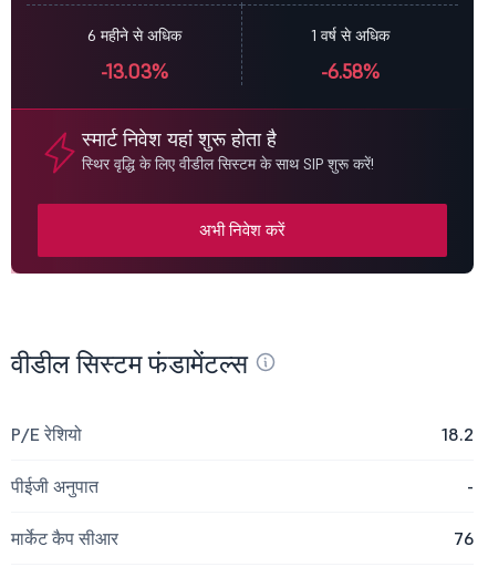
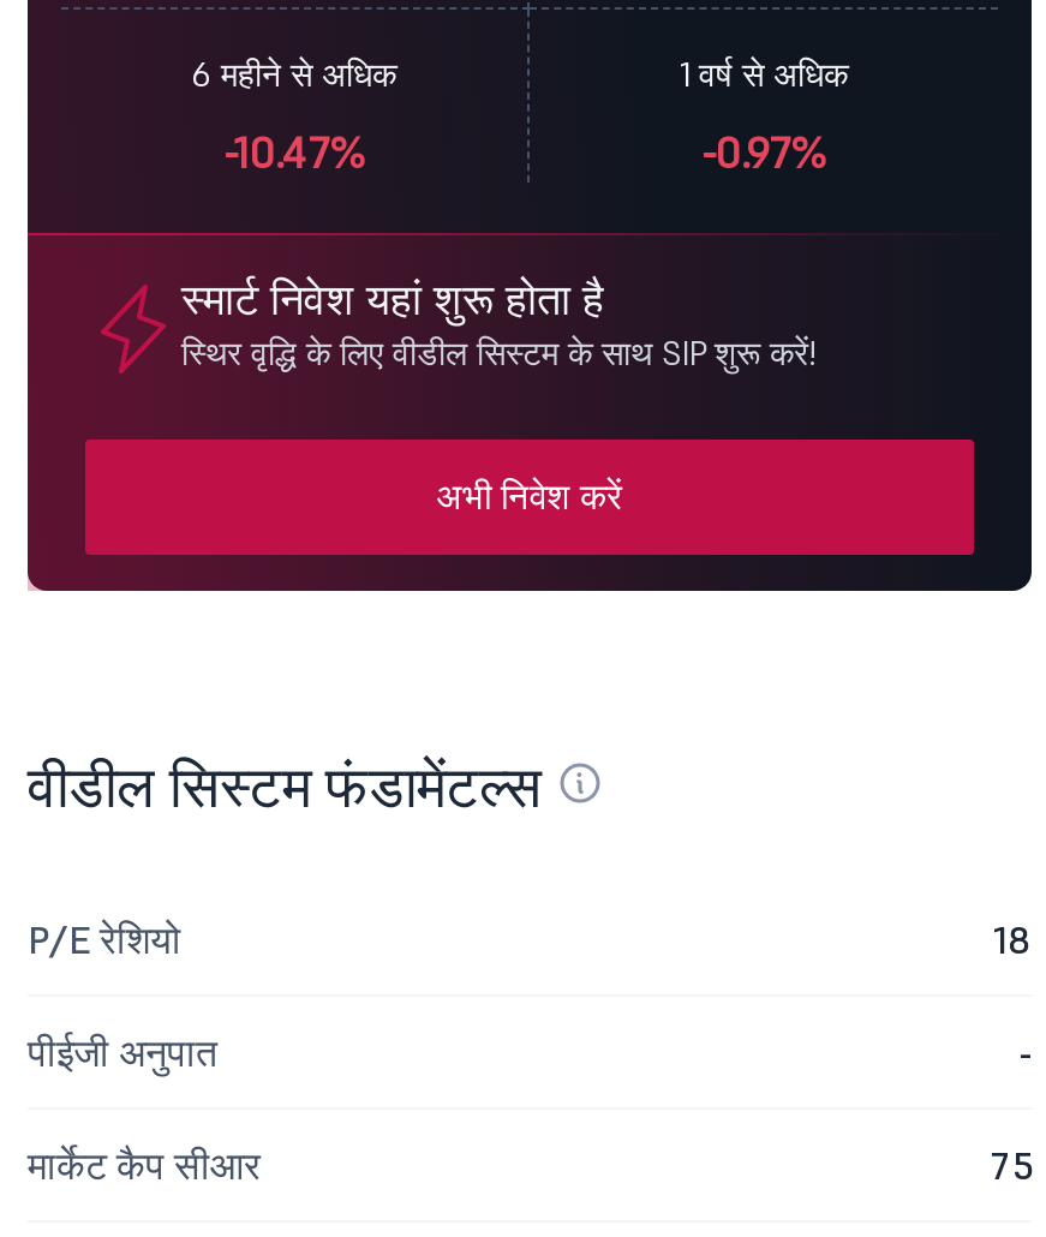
- -13.03%
+ -10.47%

- -6.58%
+ -0.97%

- 18.2
+ 18

- 76
+ 75
